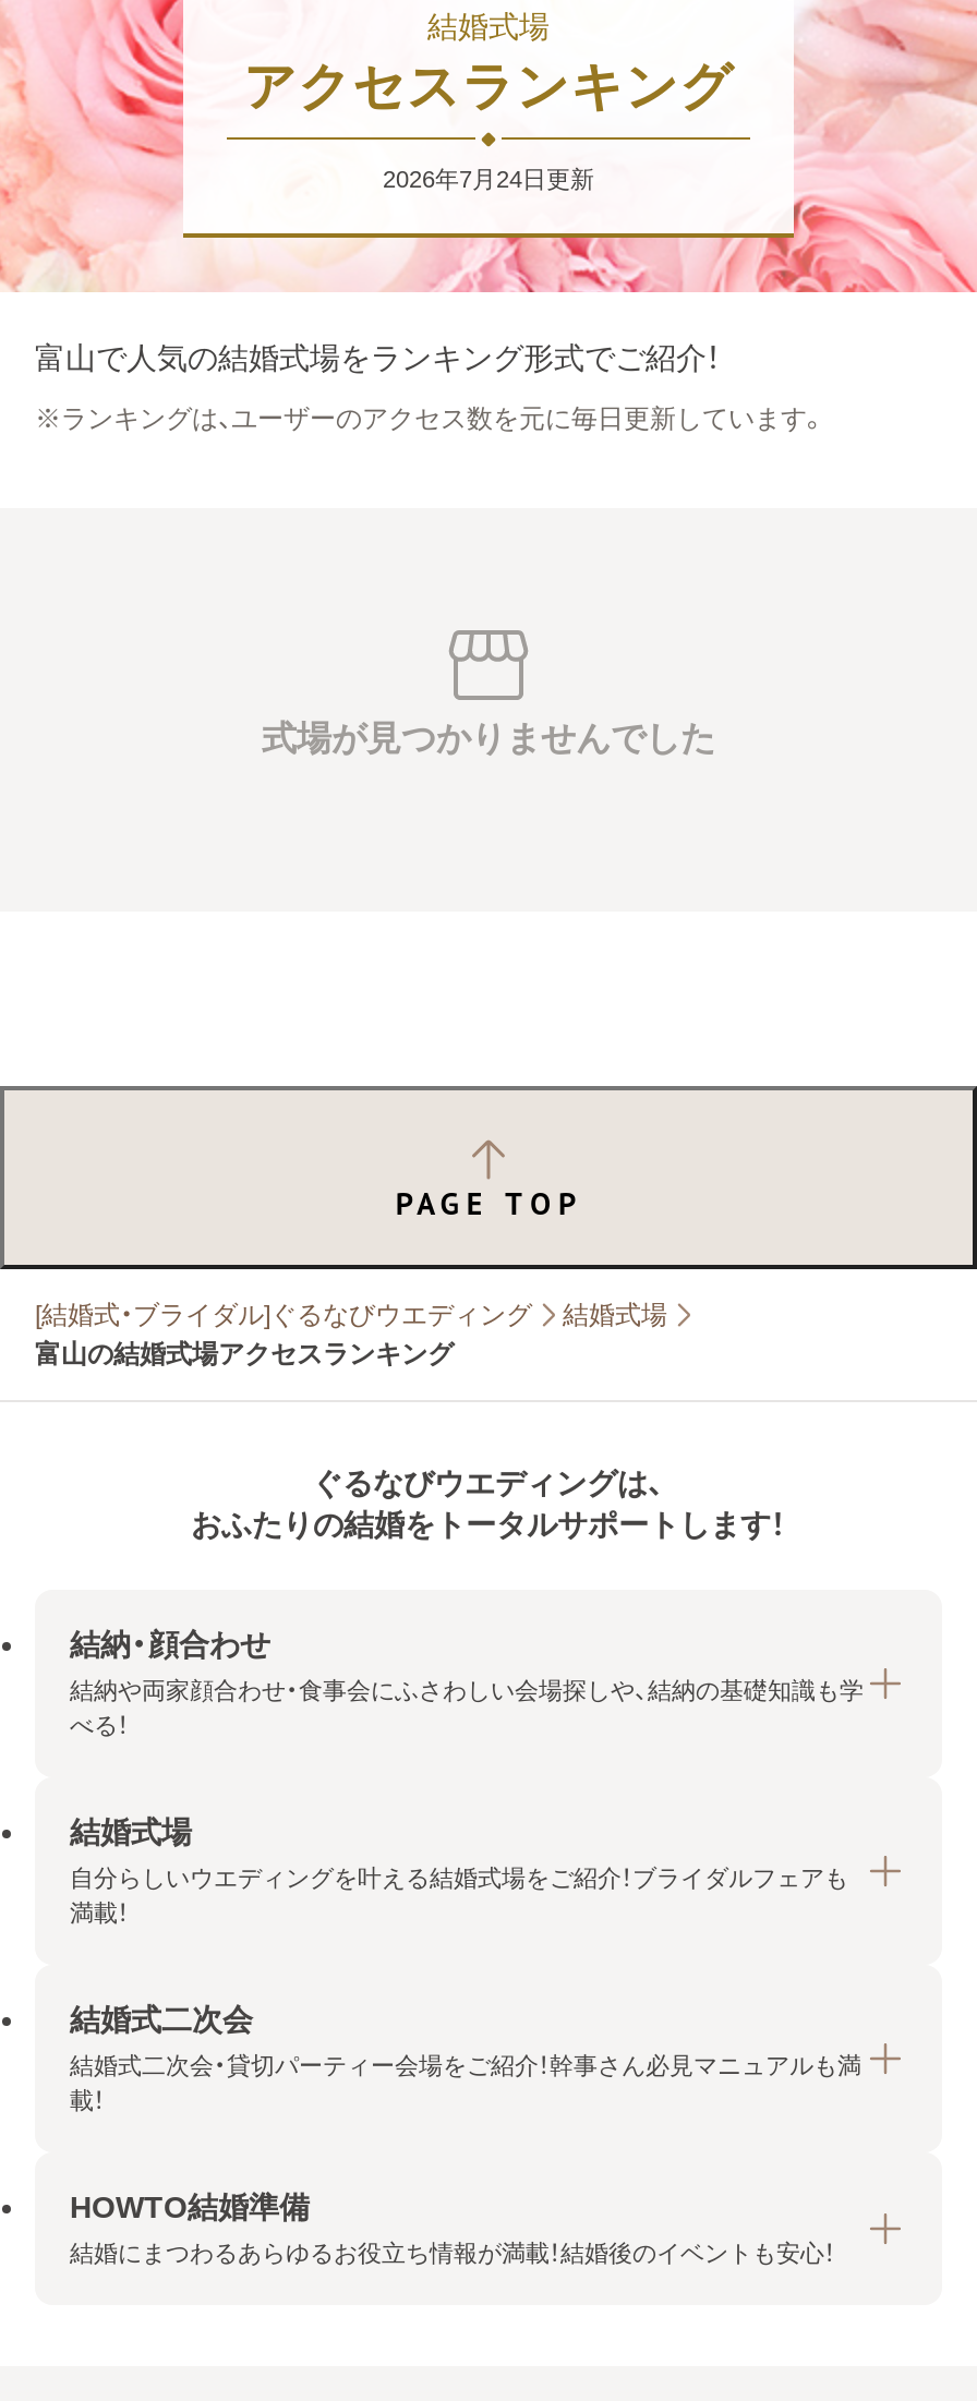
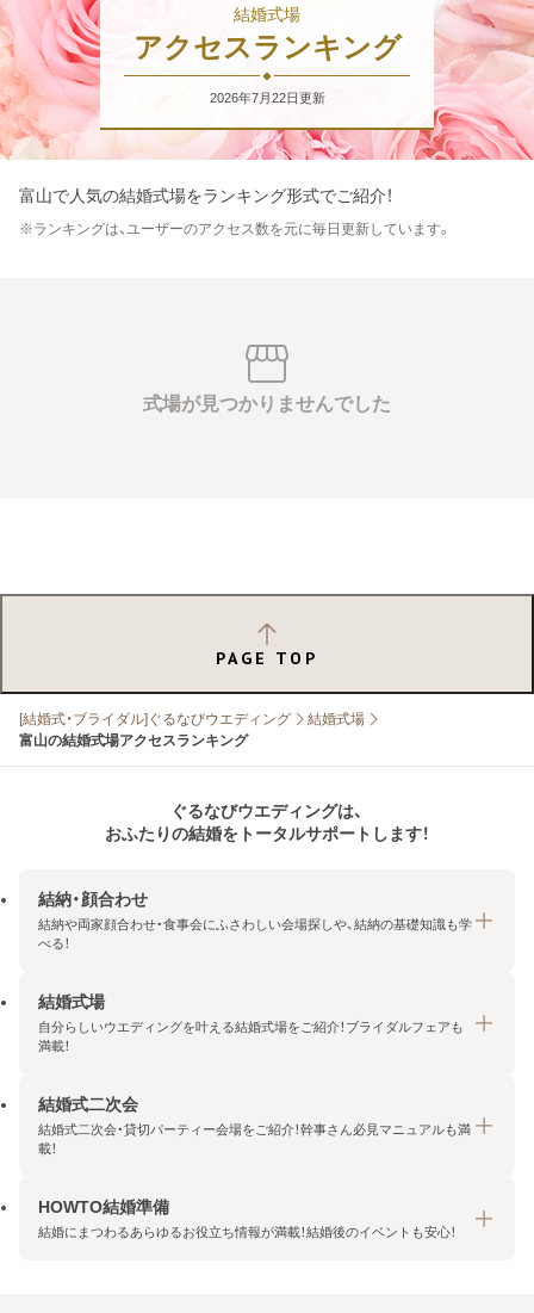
- 2026年7月24日更新
+ 2026年7月22日更新
